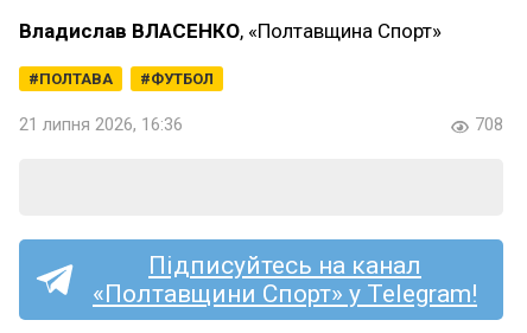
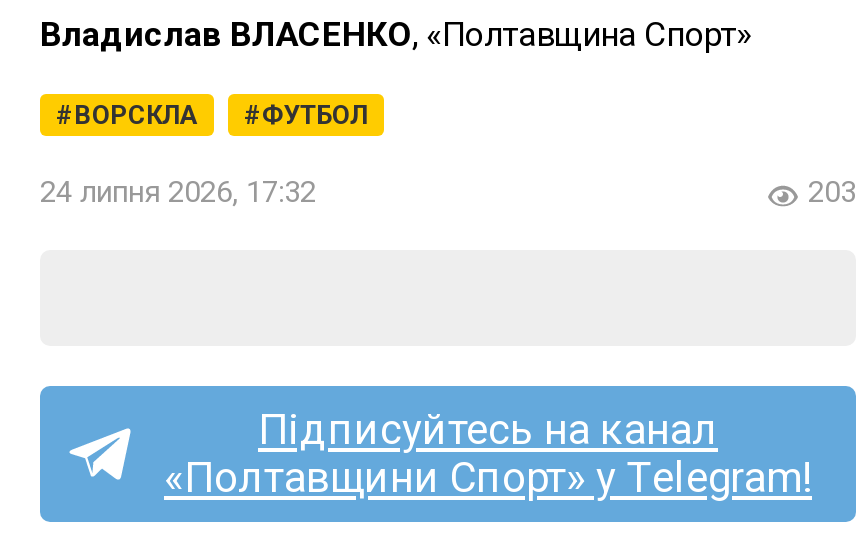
- ПОЛТАВА
+ ВОРСКЛА

- 21 липня 2026, 16:36
+ 24 липня 2026, 17:32

- 708
+ 203
